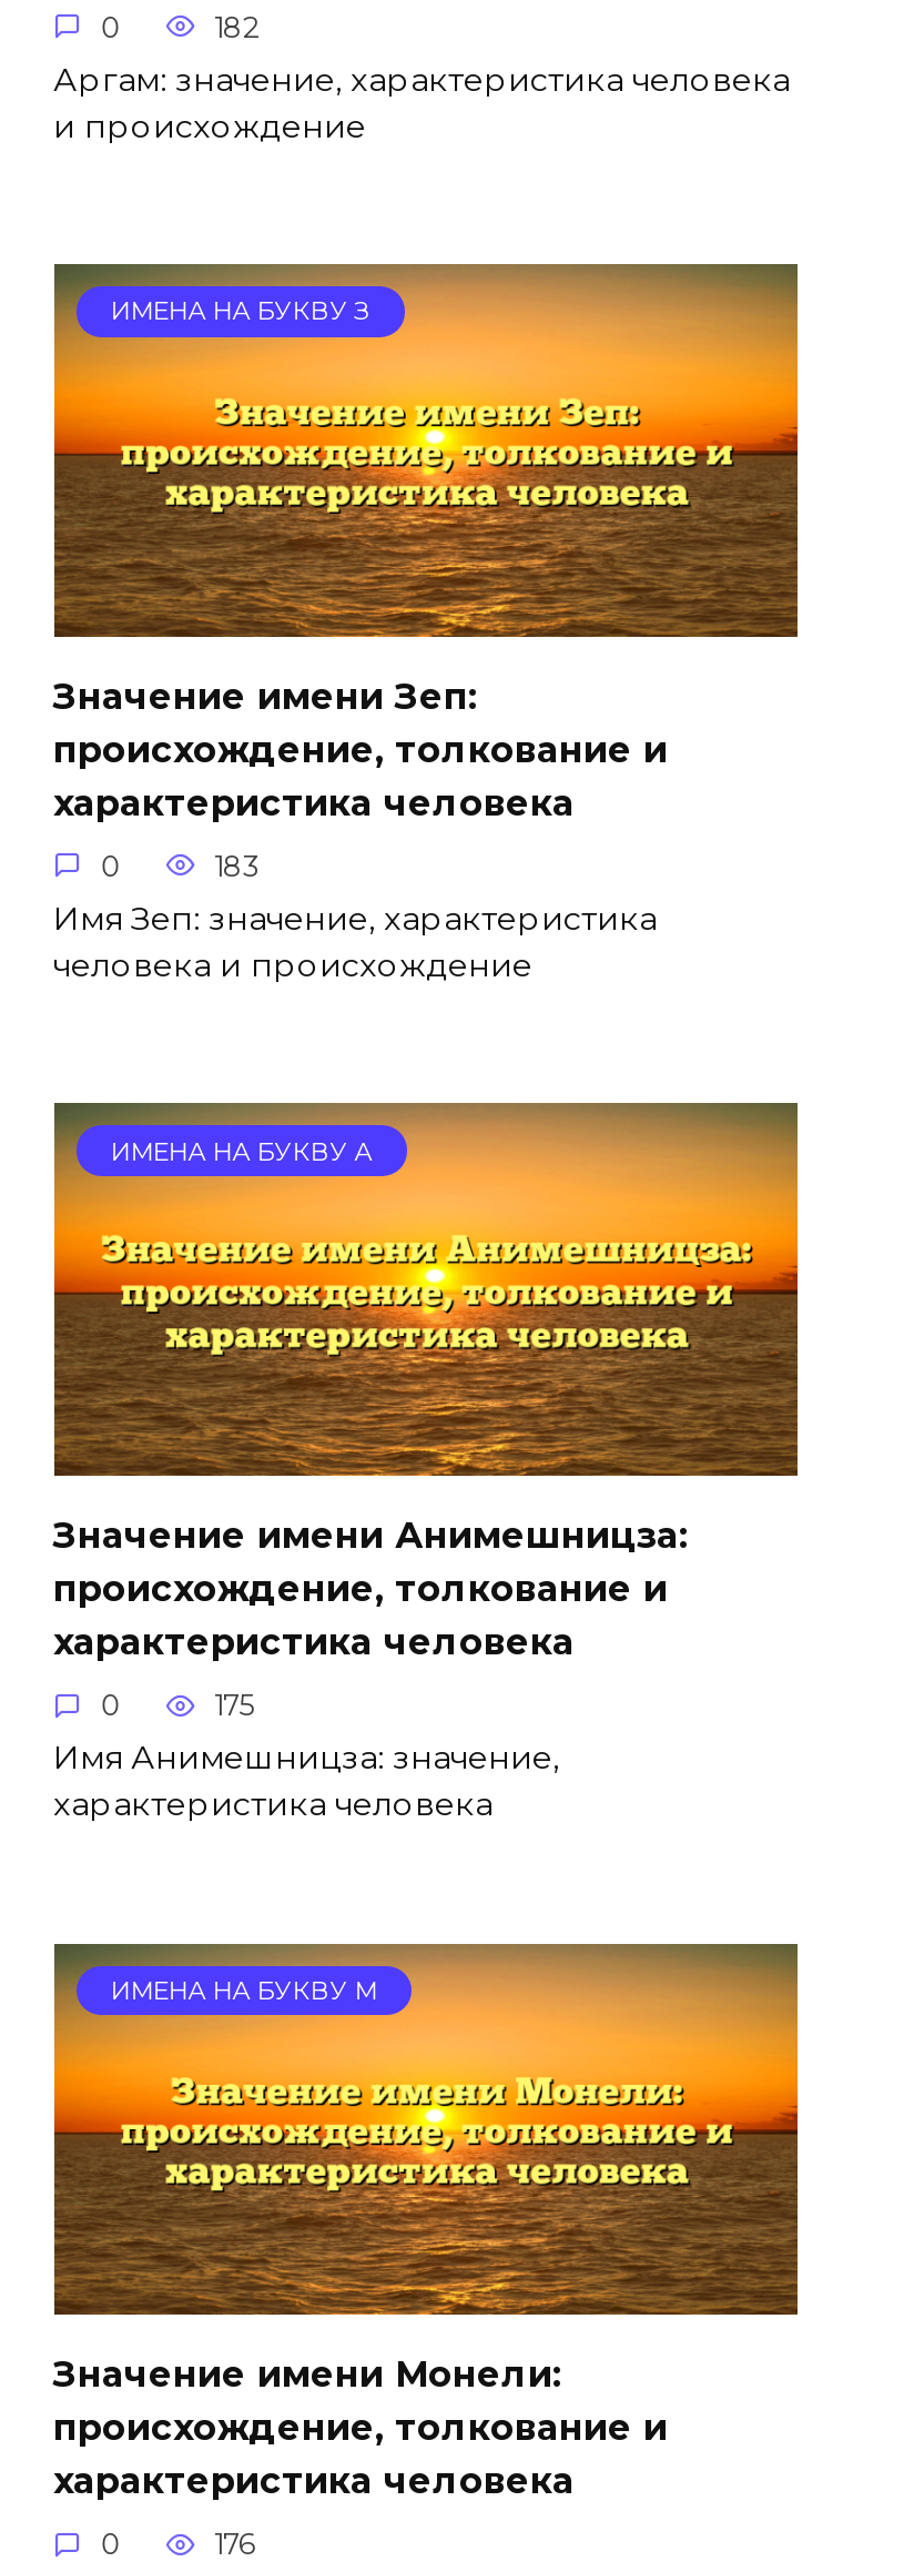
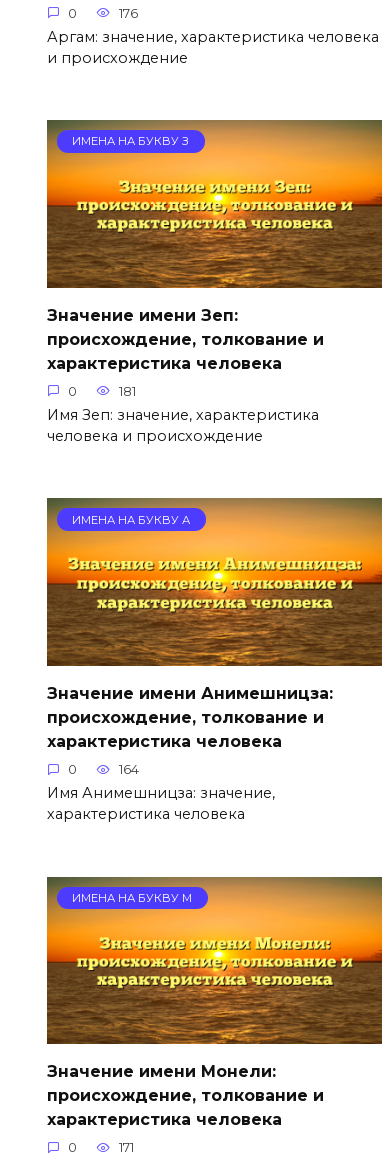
- 182
+ 176

- 183
+ 181

- 175
+ 164

- 176
+ 171
